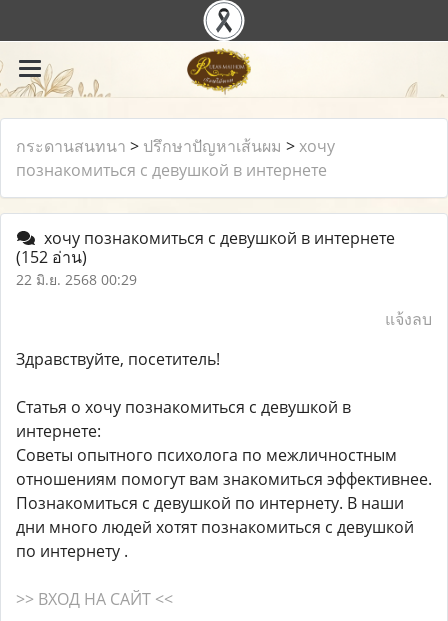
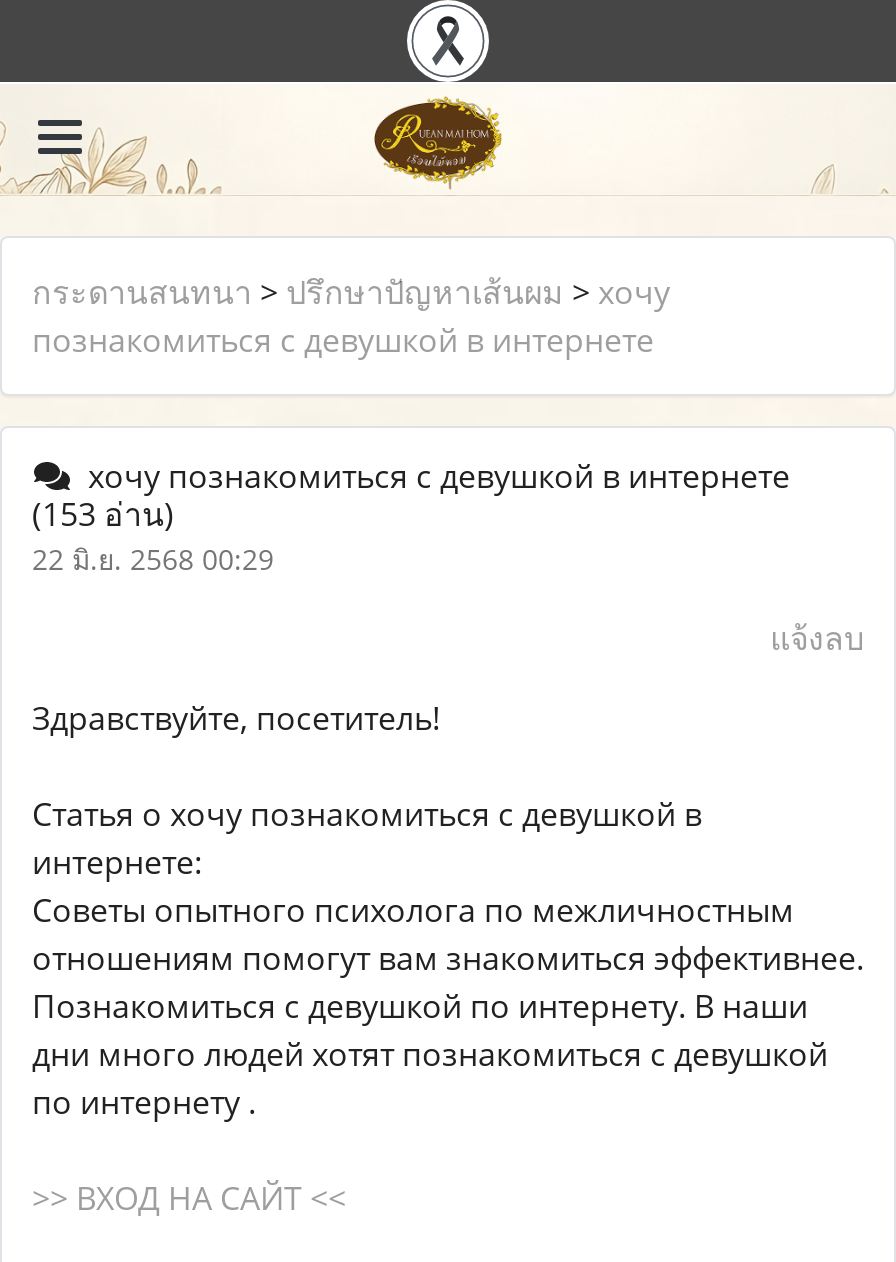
- (152 อ่าน)
+ (153 อ่าน)
